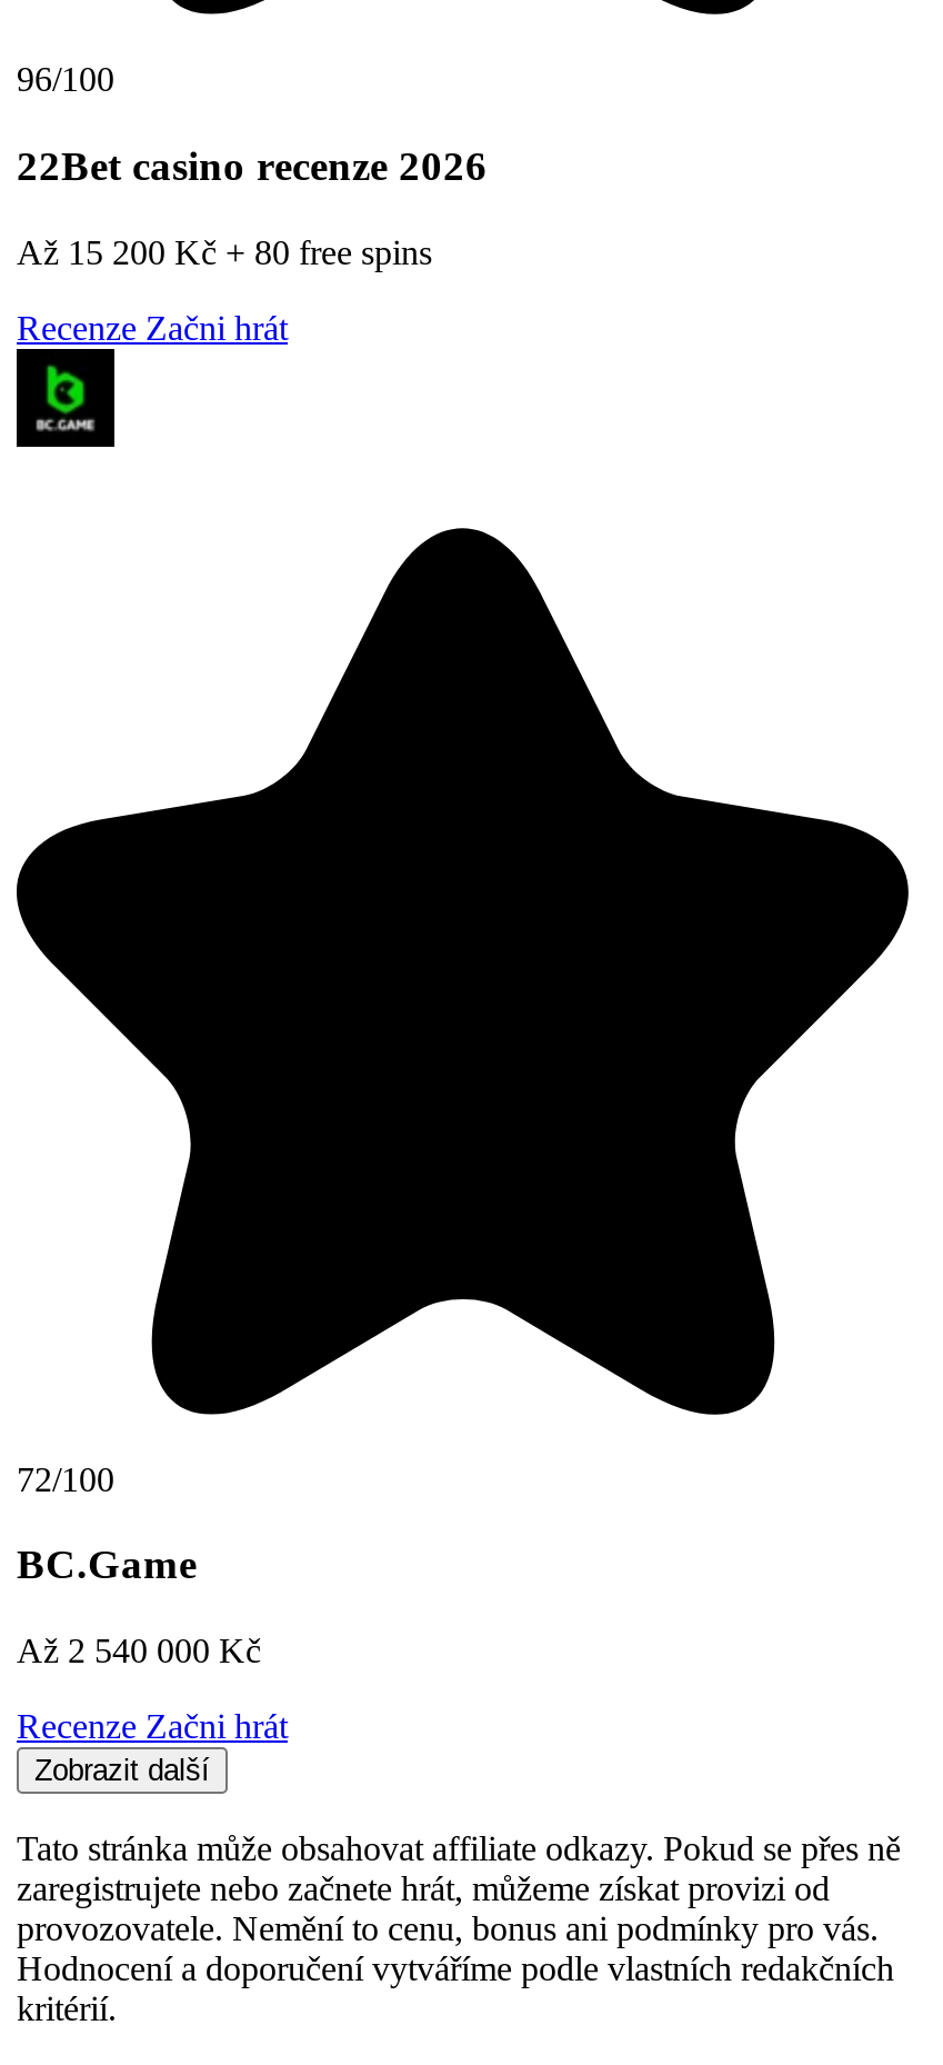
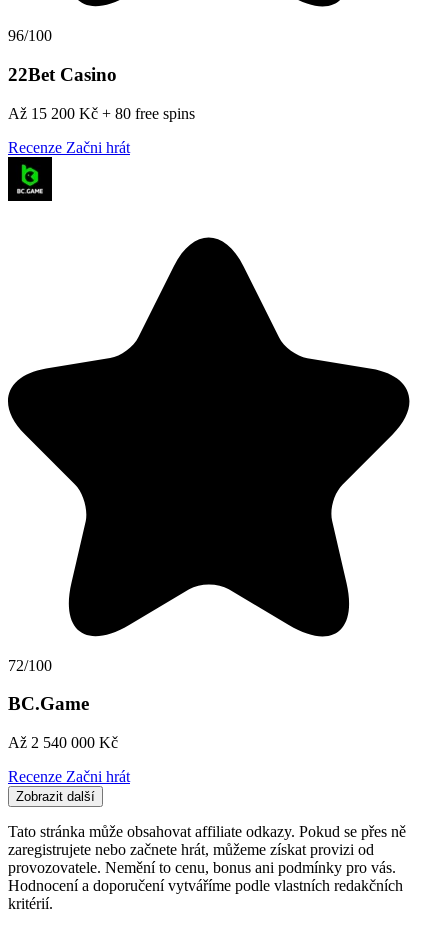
- 22Bet casino recenze 2026
+ 22Bet Casino
